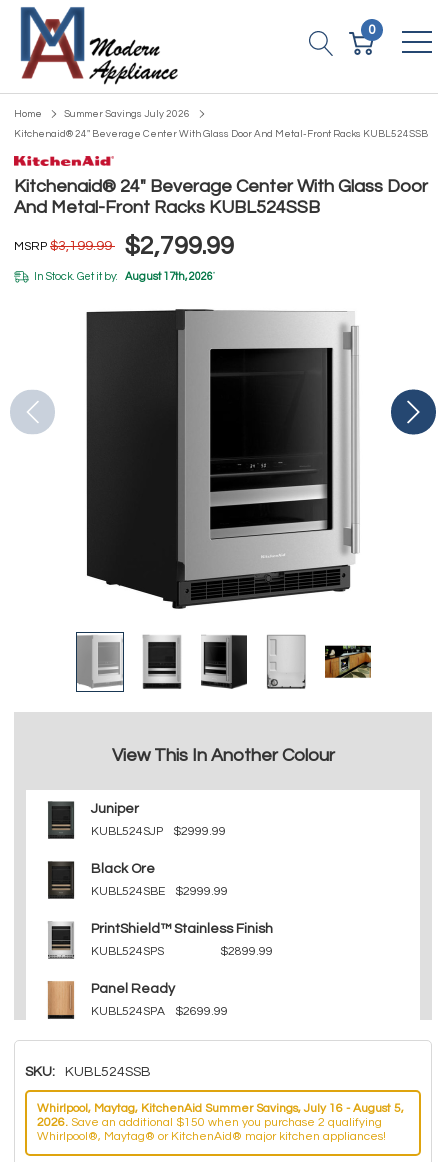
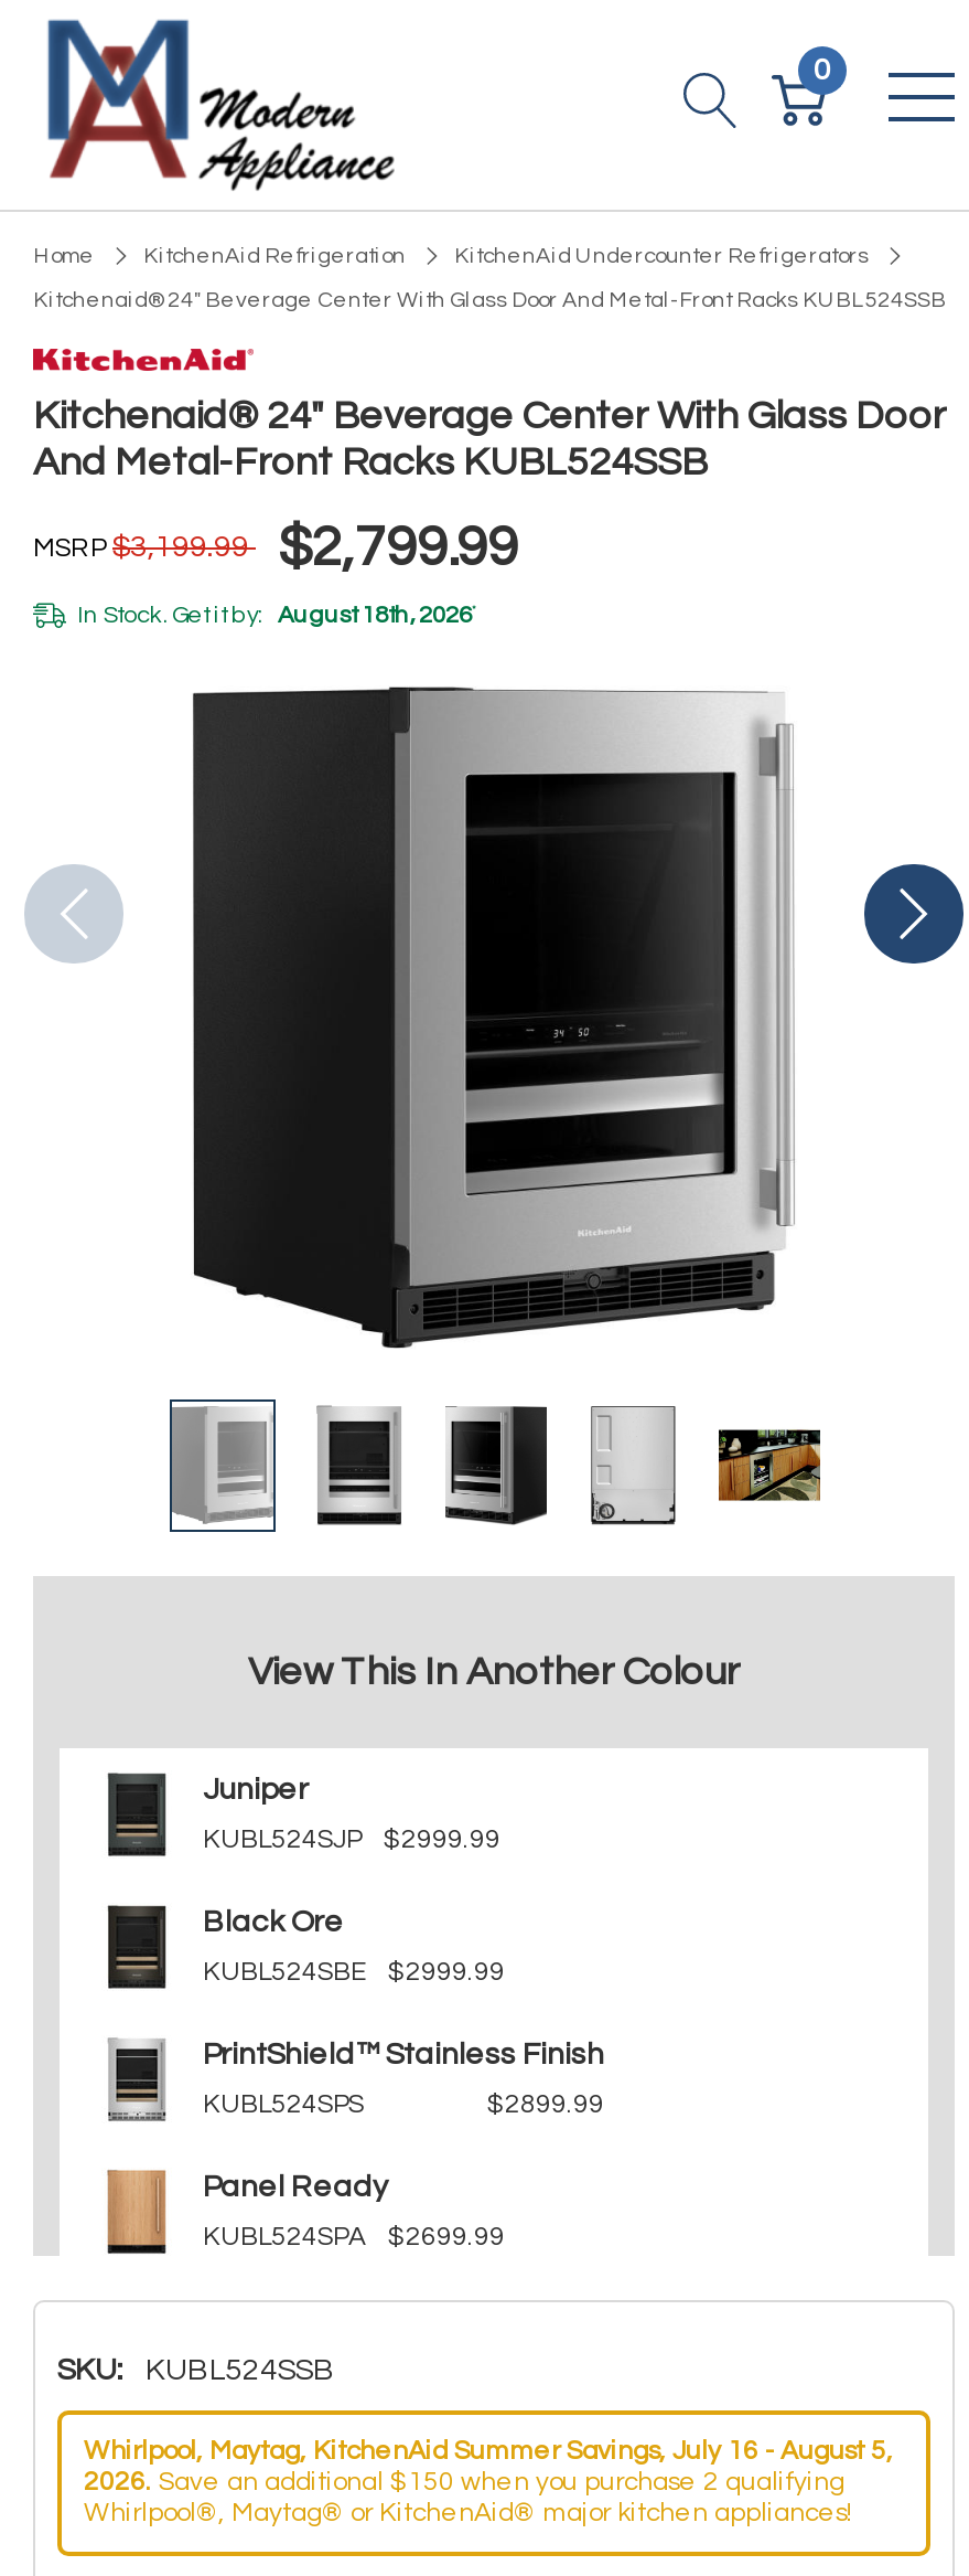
- Summer Savings July 2026
+ KitchenAid Refrigeration
+ KitchenAid Undercounter Refrigerators

- In Stock. Get it by: August 17th, 2026
+ In Stock. Get it by: August 18th, 2026
